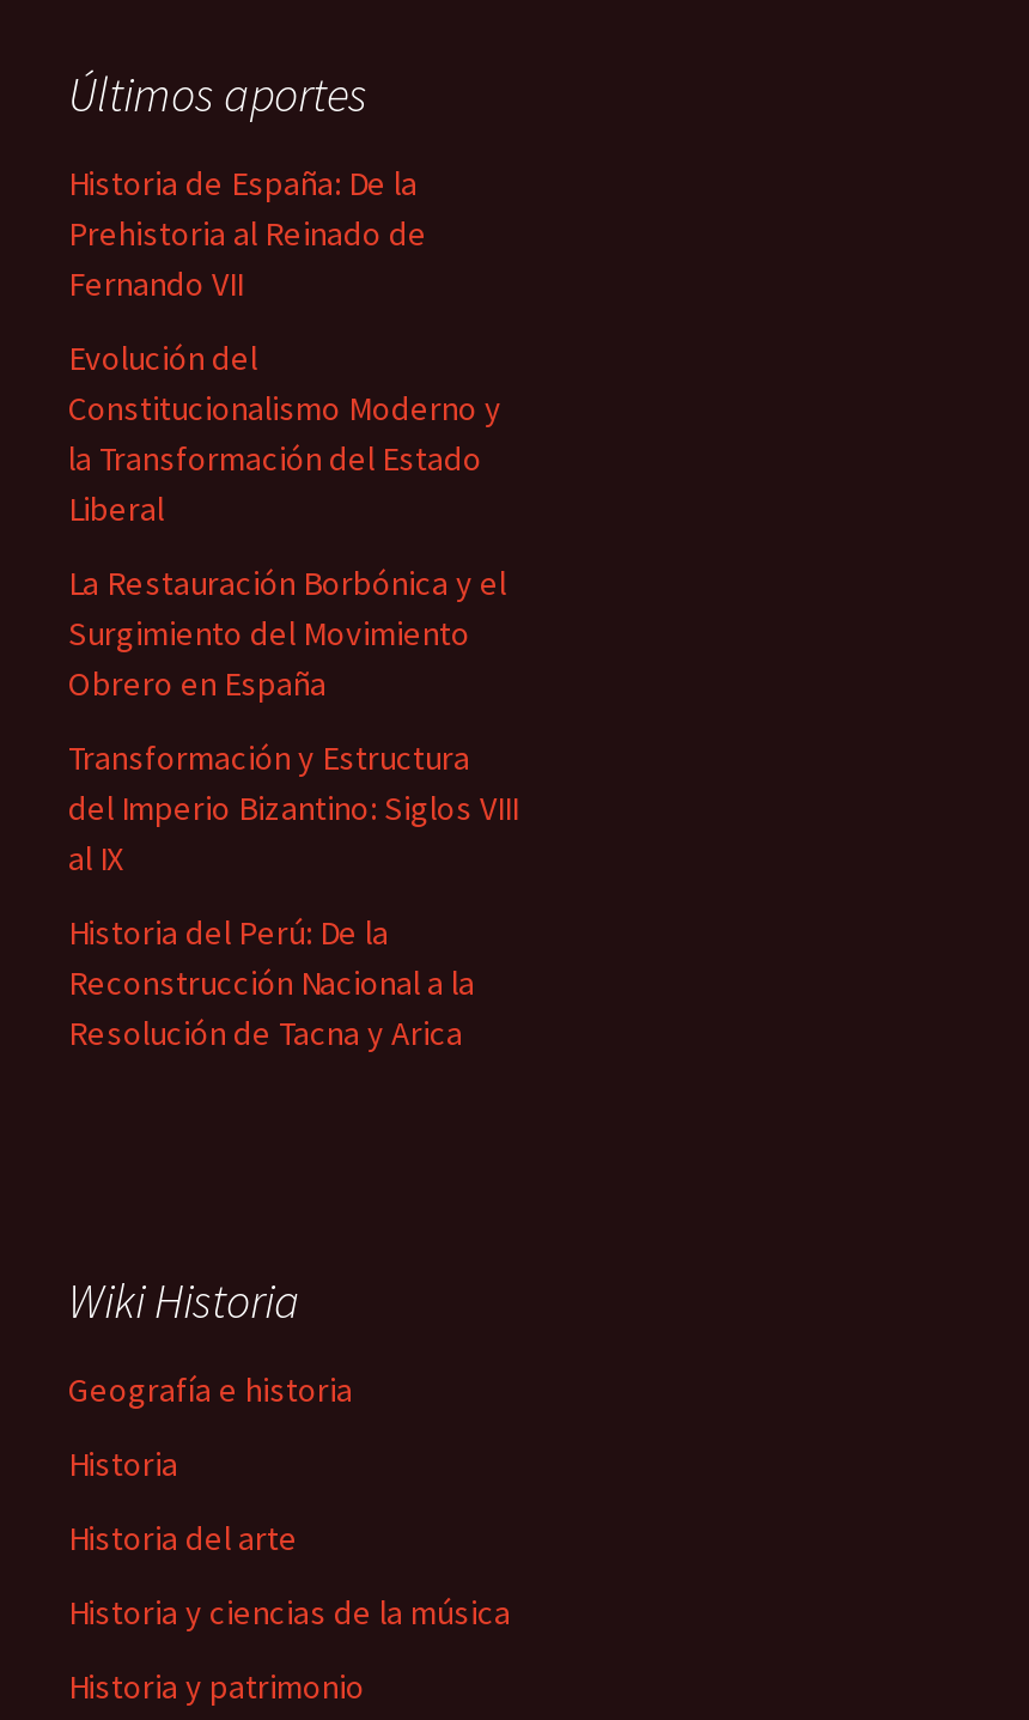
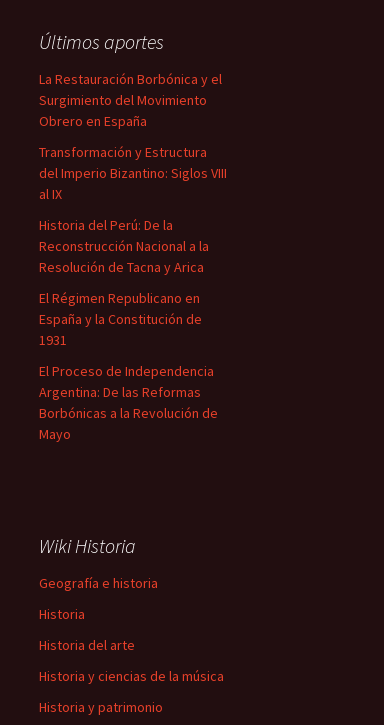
- Historia de España: De la
- Prehistoria al Reinado de
- Fernando VII
- Evolución del
- Constitucionalismo Moderno y
- la Transformación del Estado
- Liberal

moved up: La Restauración Borbónica y el | Surgimiento del Movimiento | Obrero en España | ... | Reconstrucción Nacional a la | Resolución de Tacna y Arica

+ El Régimen Republicano en
+ España y la Constitución de
+ 1931
+ El Proceso de Independencia
+ Argentina: De las Reformas
+ Borbónicas a la Revolución de
+ Mayo
